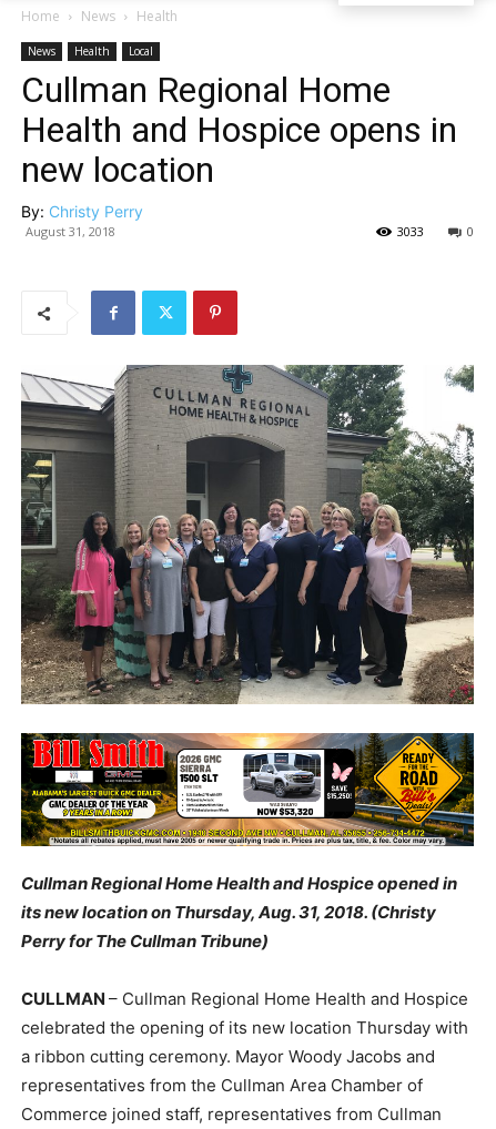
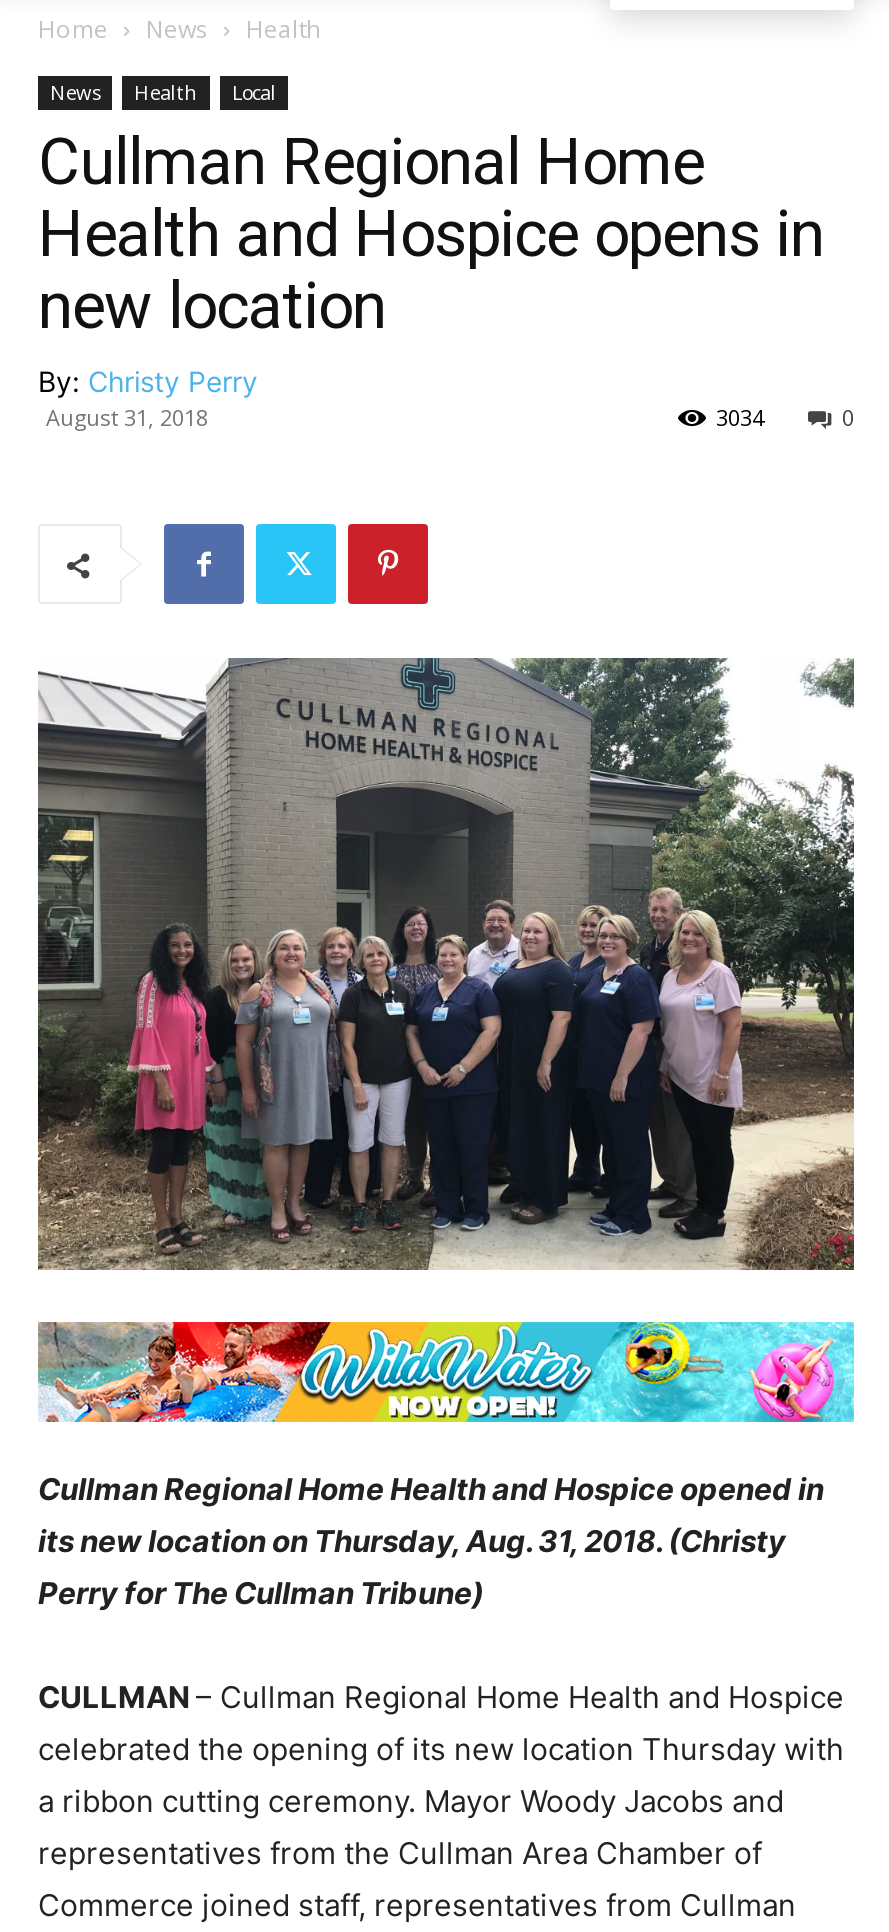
- 3033
+ 3034

- [image]
+ [image]
